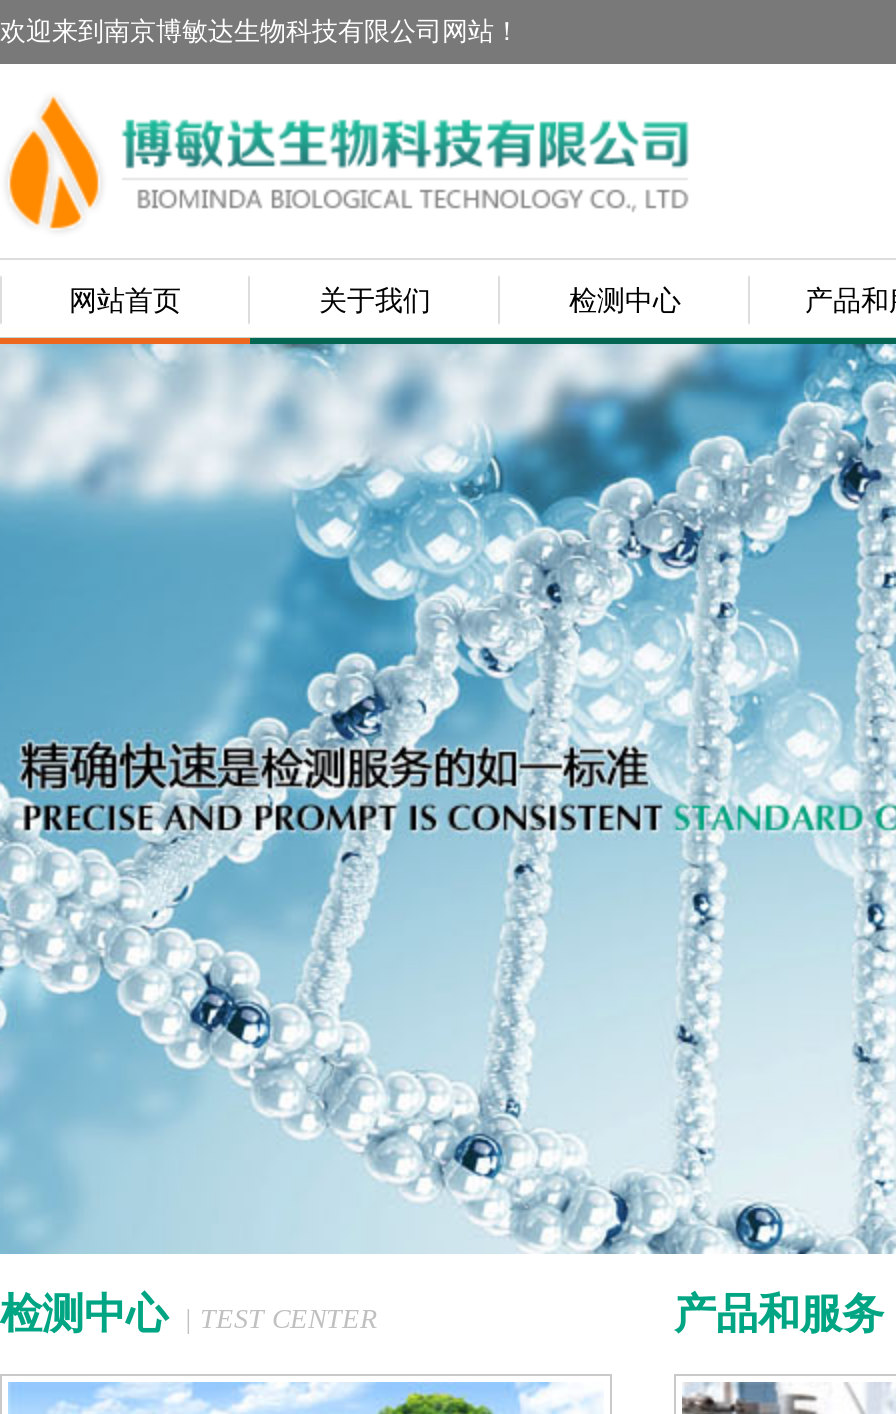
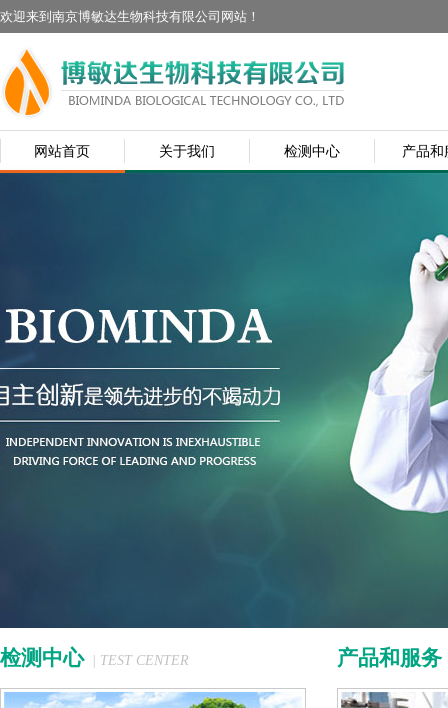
- [image]
+ [image]
